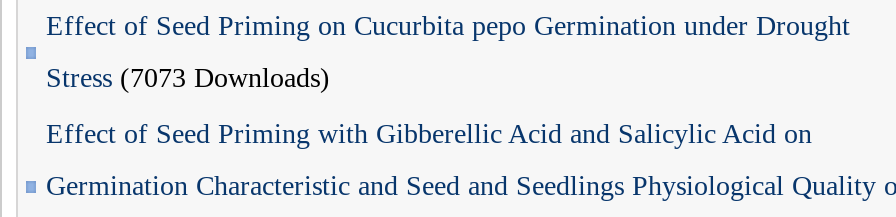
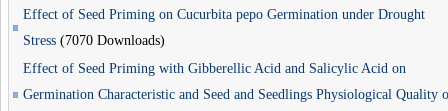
- Stress (7073 Downloads)
+ Stress (7070 Downloads)
